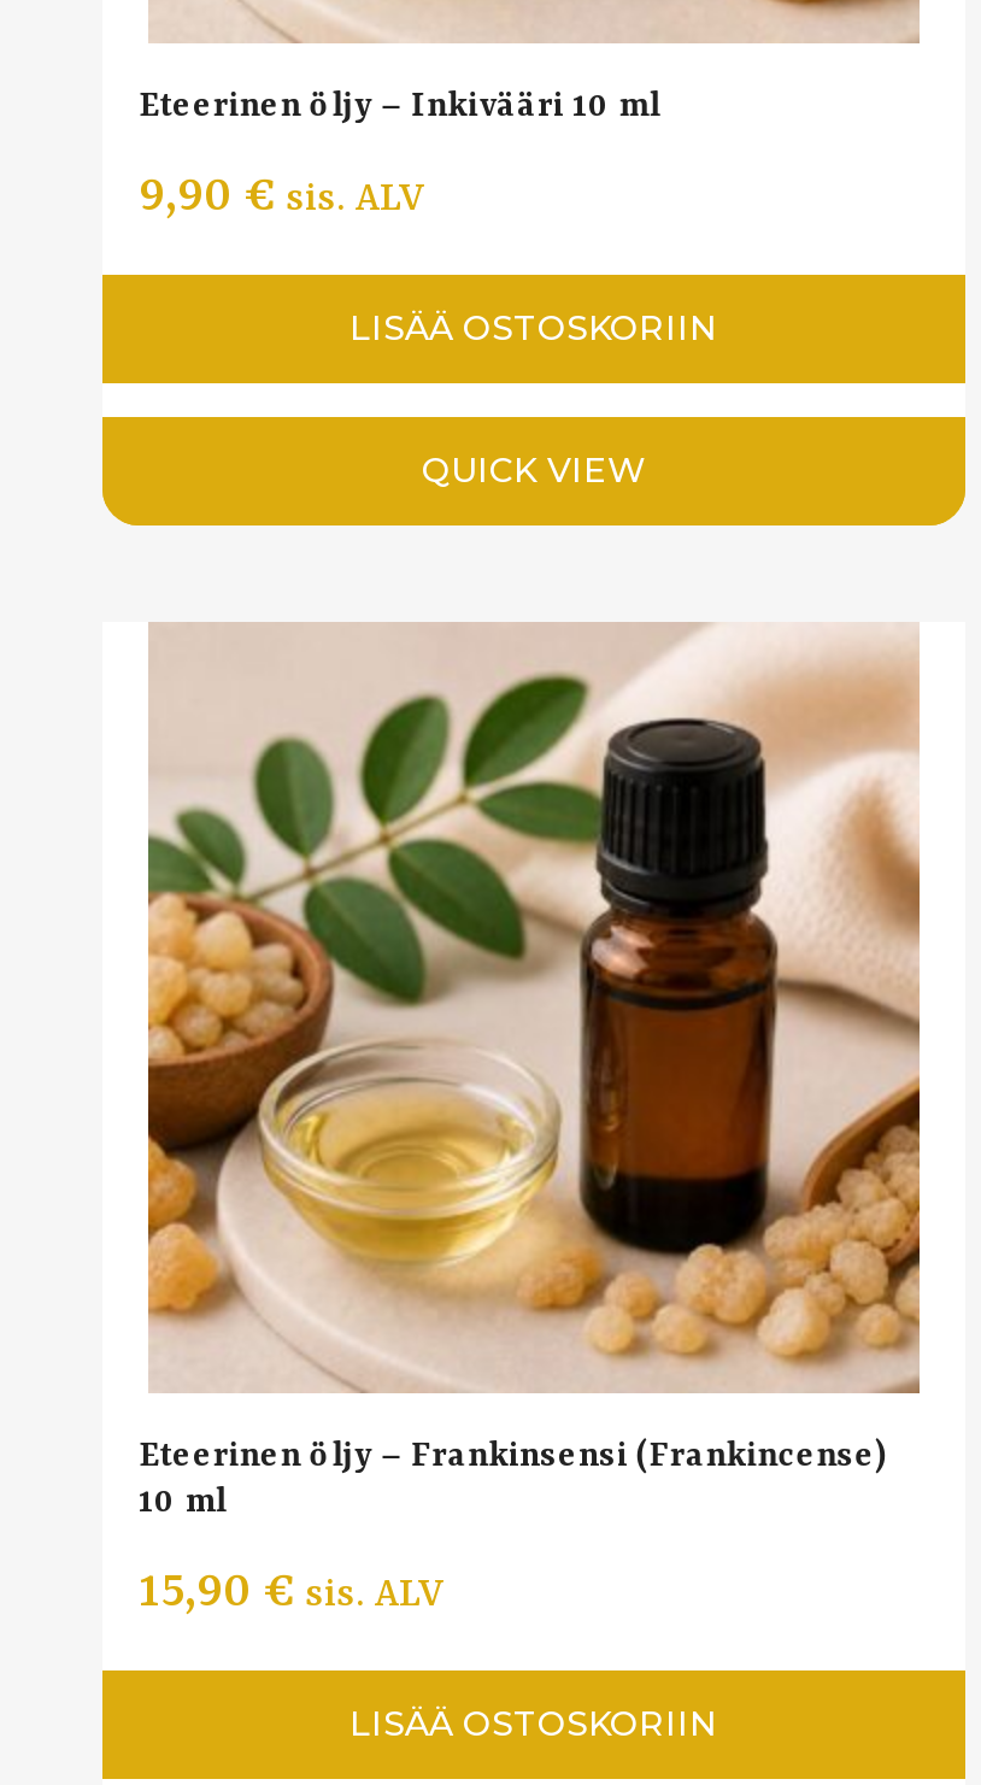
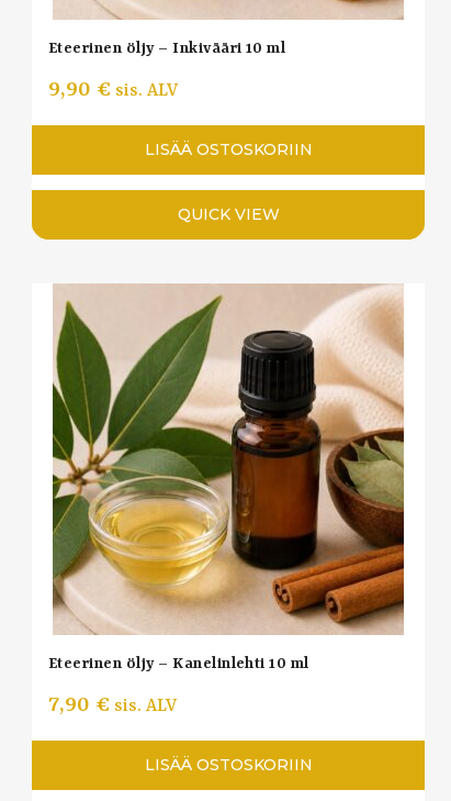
- [image]
- Eteerinen öljy – Frankinsensi (Frankincense)
- 10 ml
+ [image]
+ Eteerinen öljy – Kanelinlehti 10 ml

- 15,90 €sis. ALV
+ 7,90 €sis. ALV
